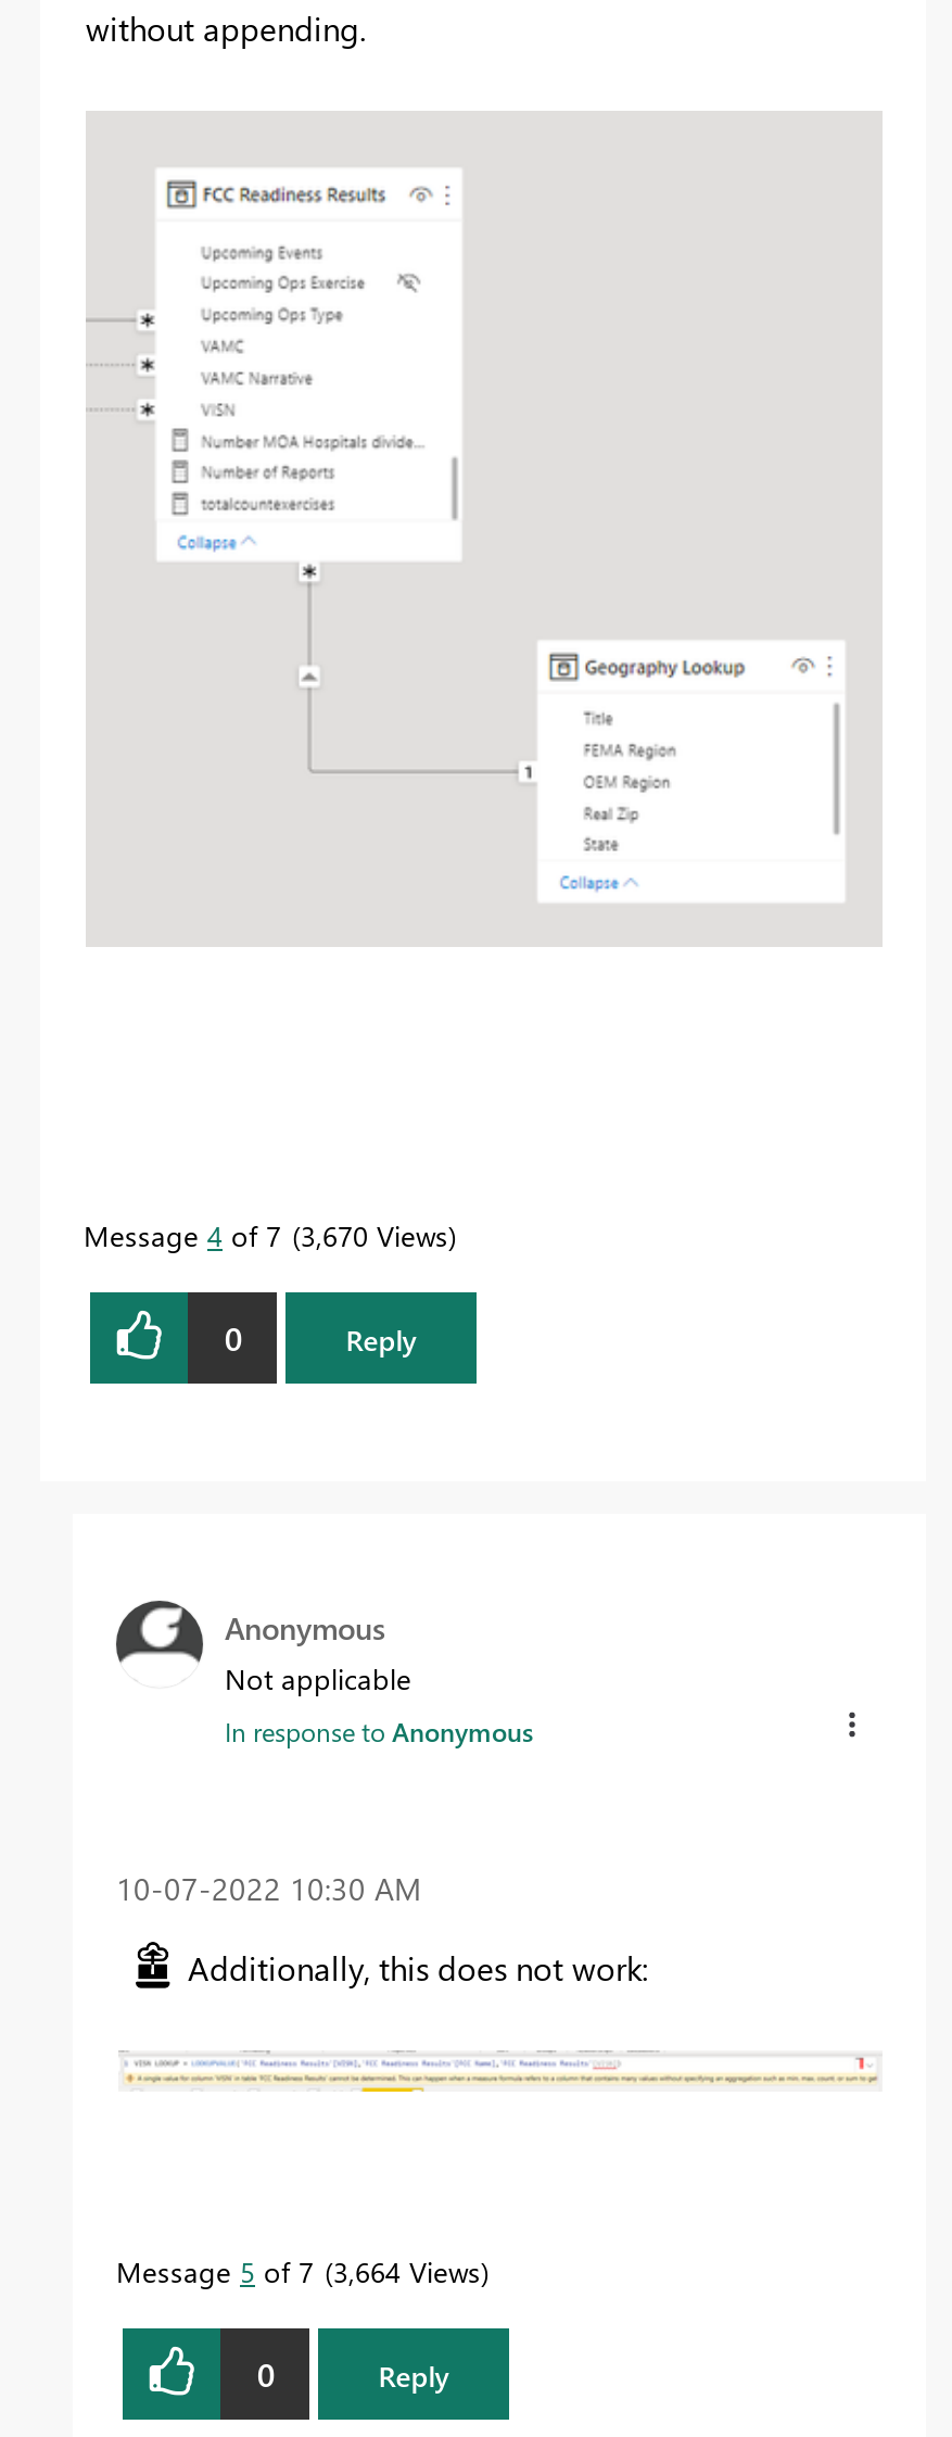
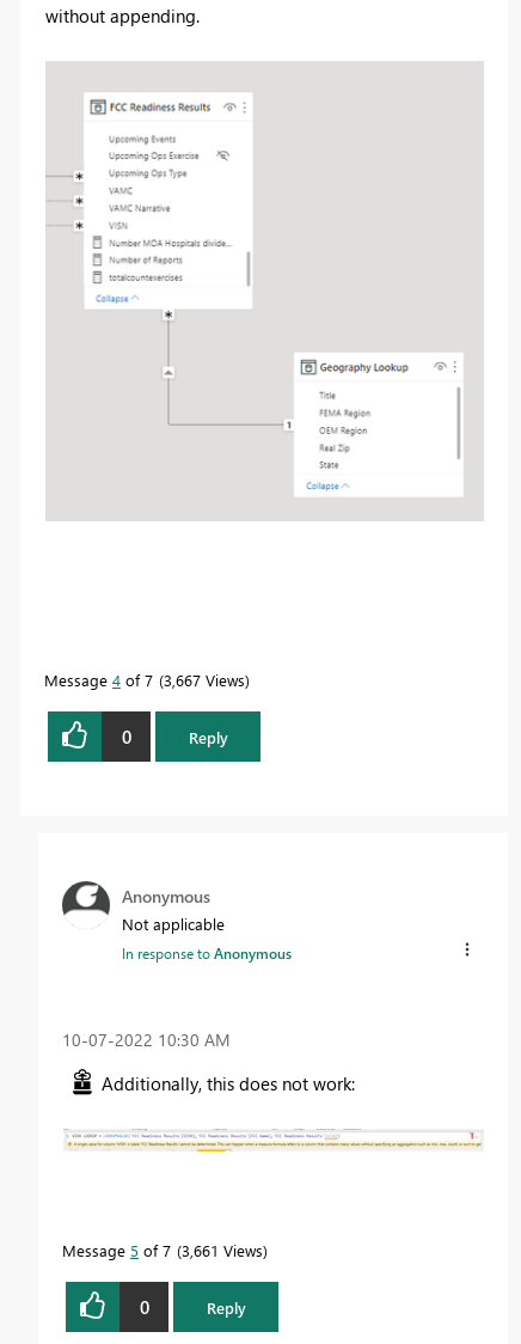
- Message 4 of 7 3,670 Views
+ Message 4 of 7 3,667 Views

- Message 5 of 7 3,664 Views
+ Message 5 of 7 3,661 Views
